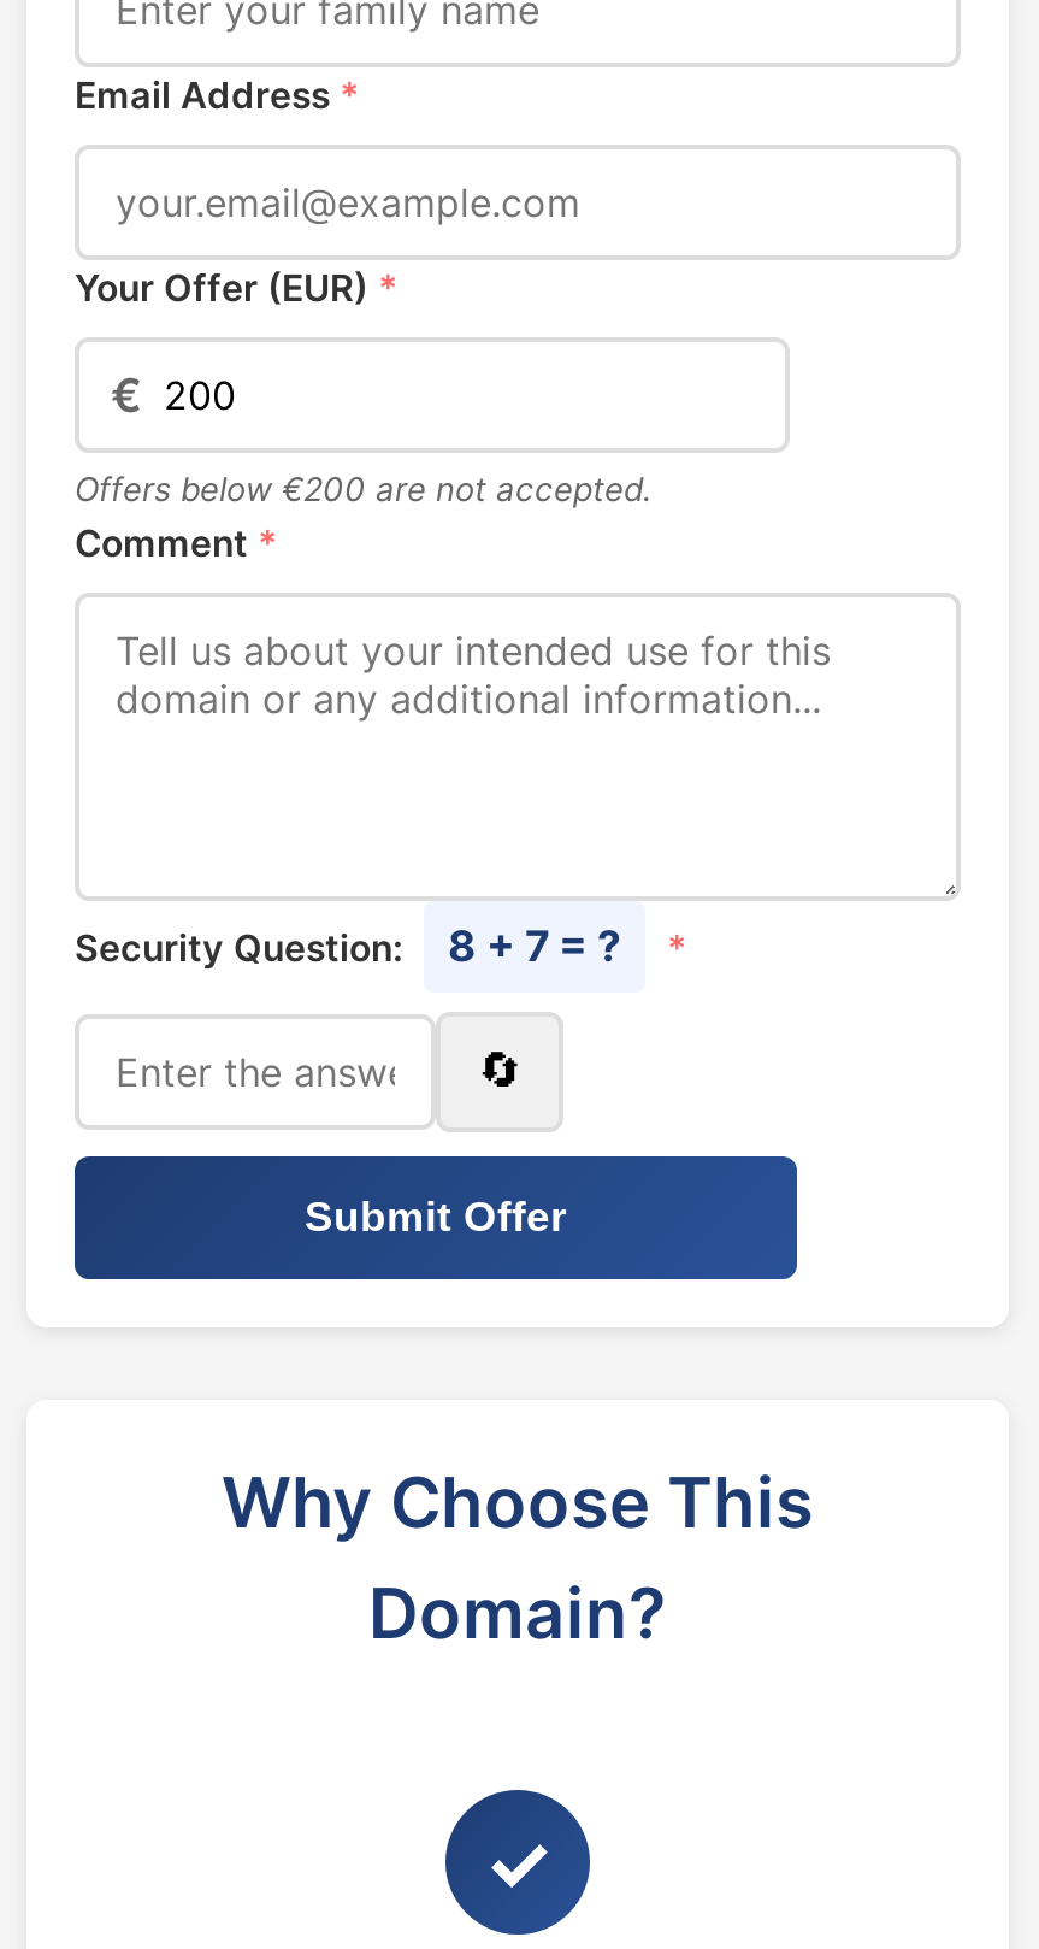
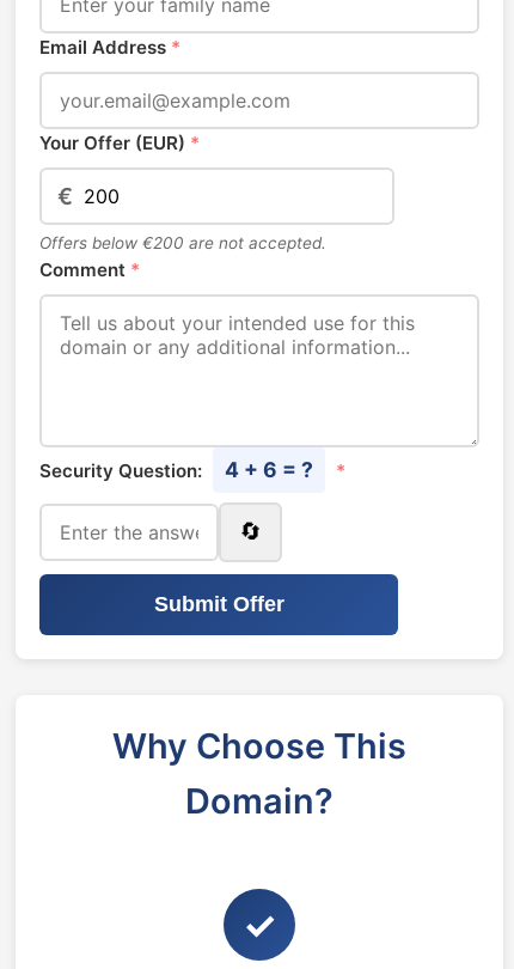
- 8 + 7 = ?
+ 4 + 6 = ?
